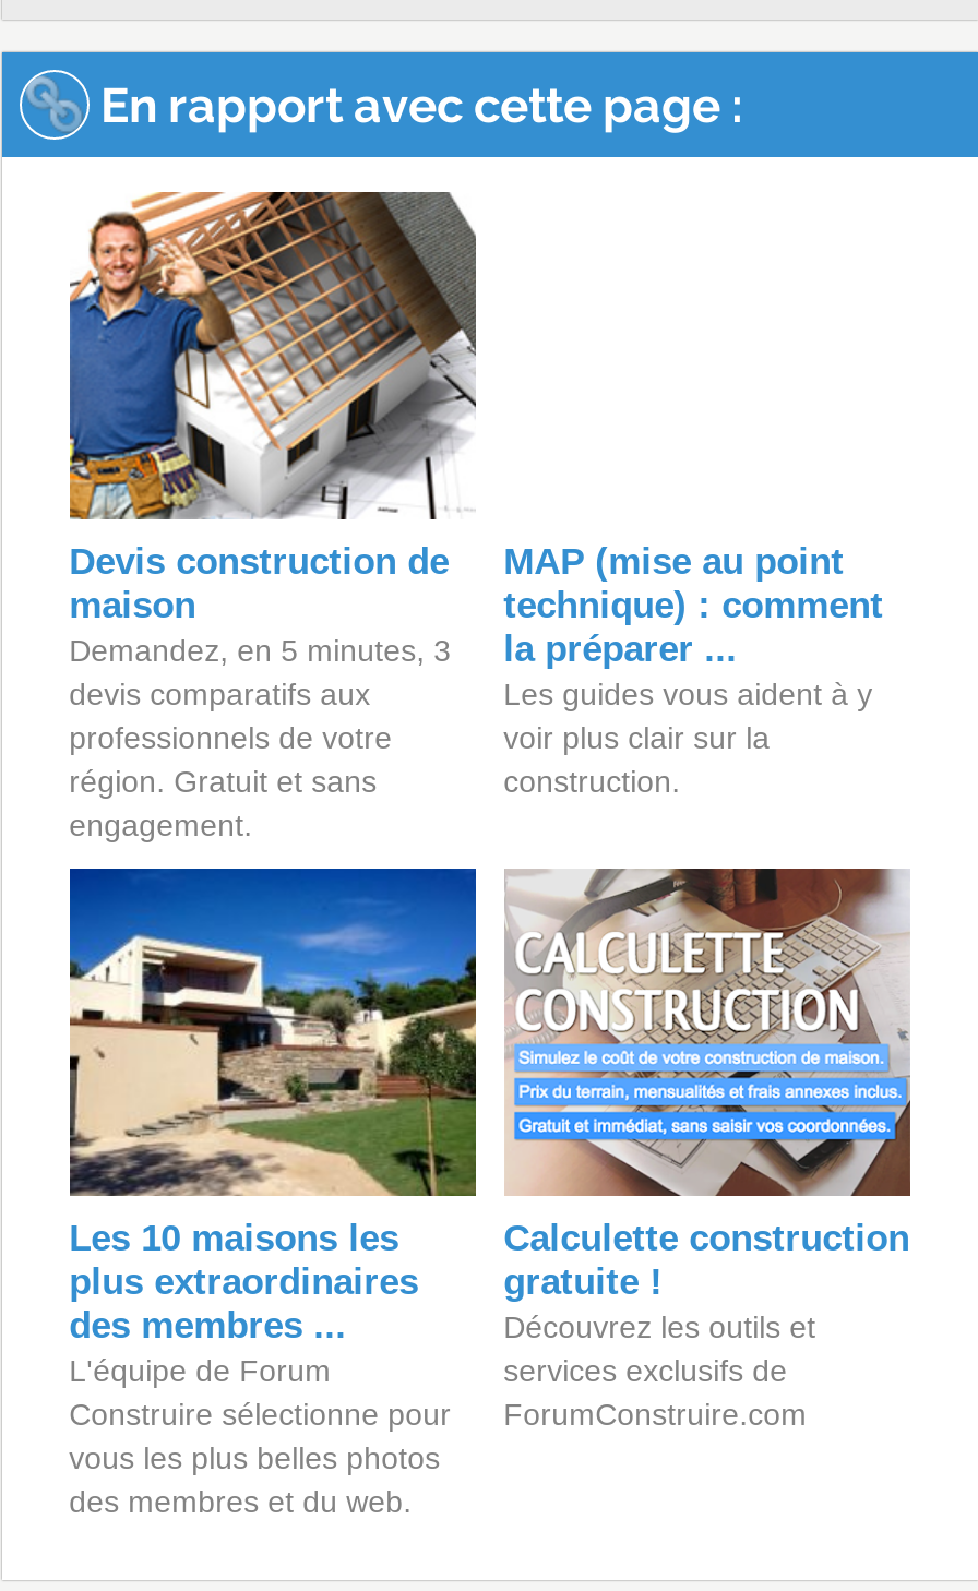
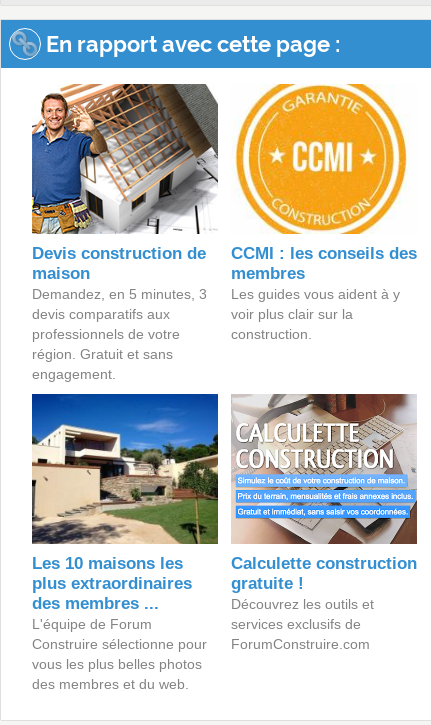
+ [image]

- MAP (mise au point
- technique) : comment
- la préparer ...
+ CCMI : les conseils des
+ membres

moved up: Les guides vous aident à y | voir plus clair sur la | construction.
